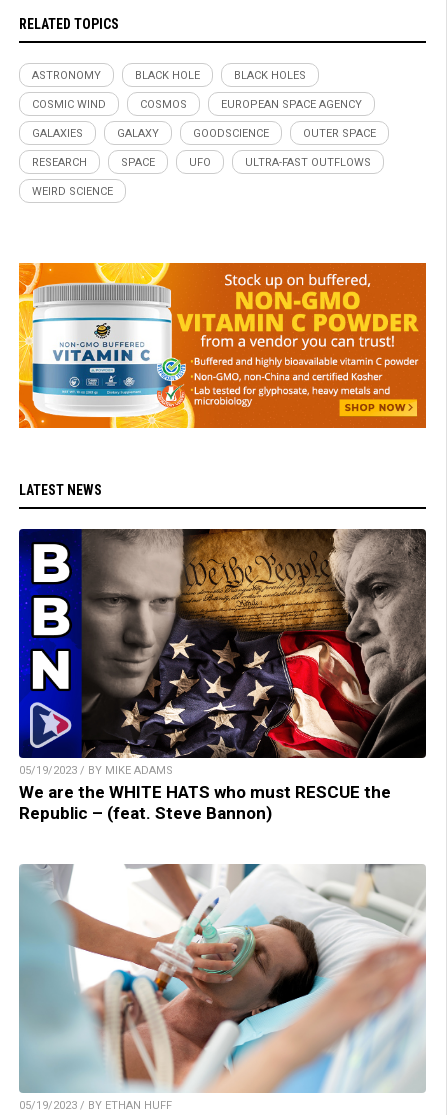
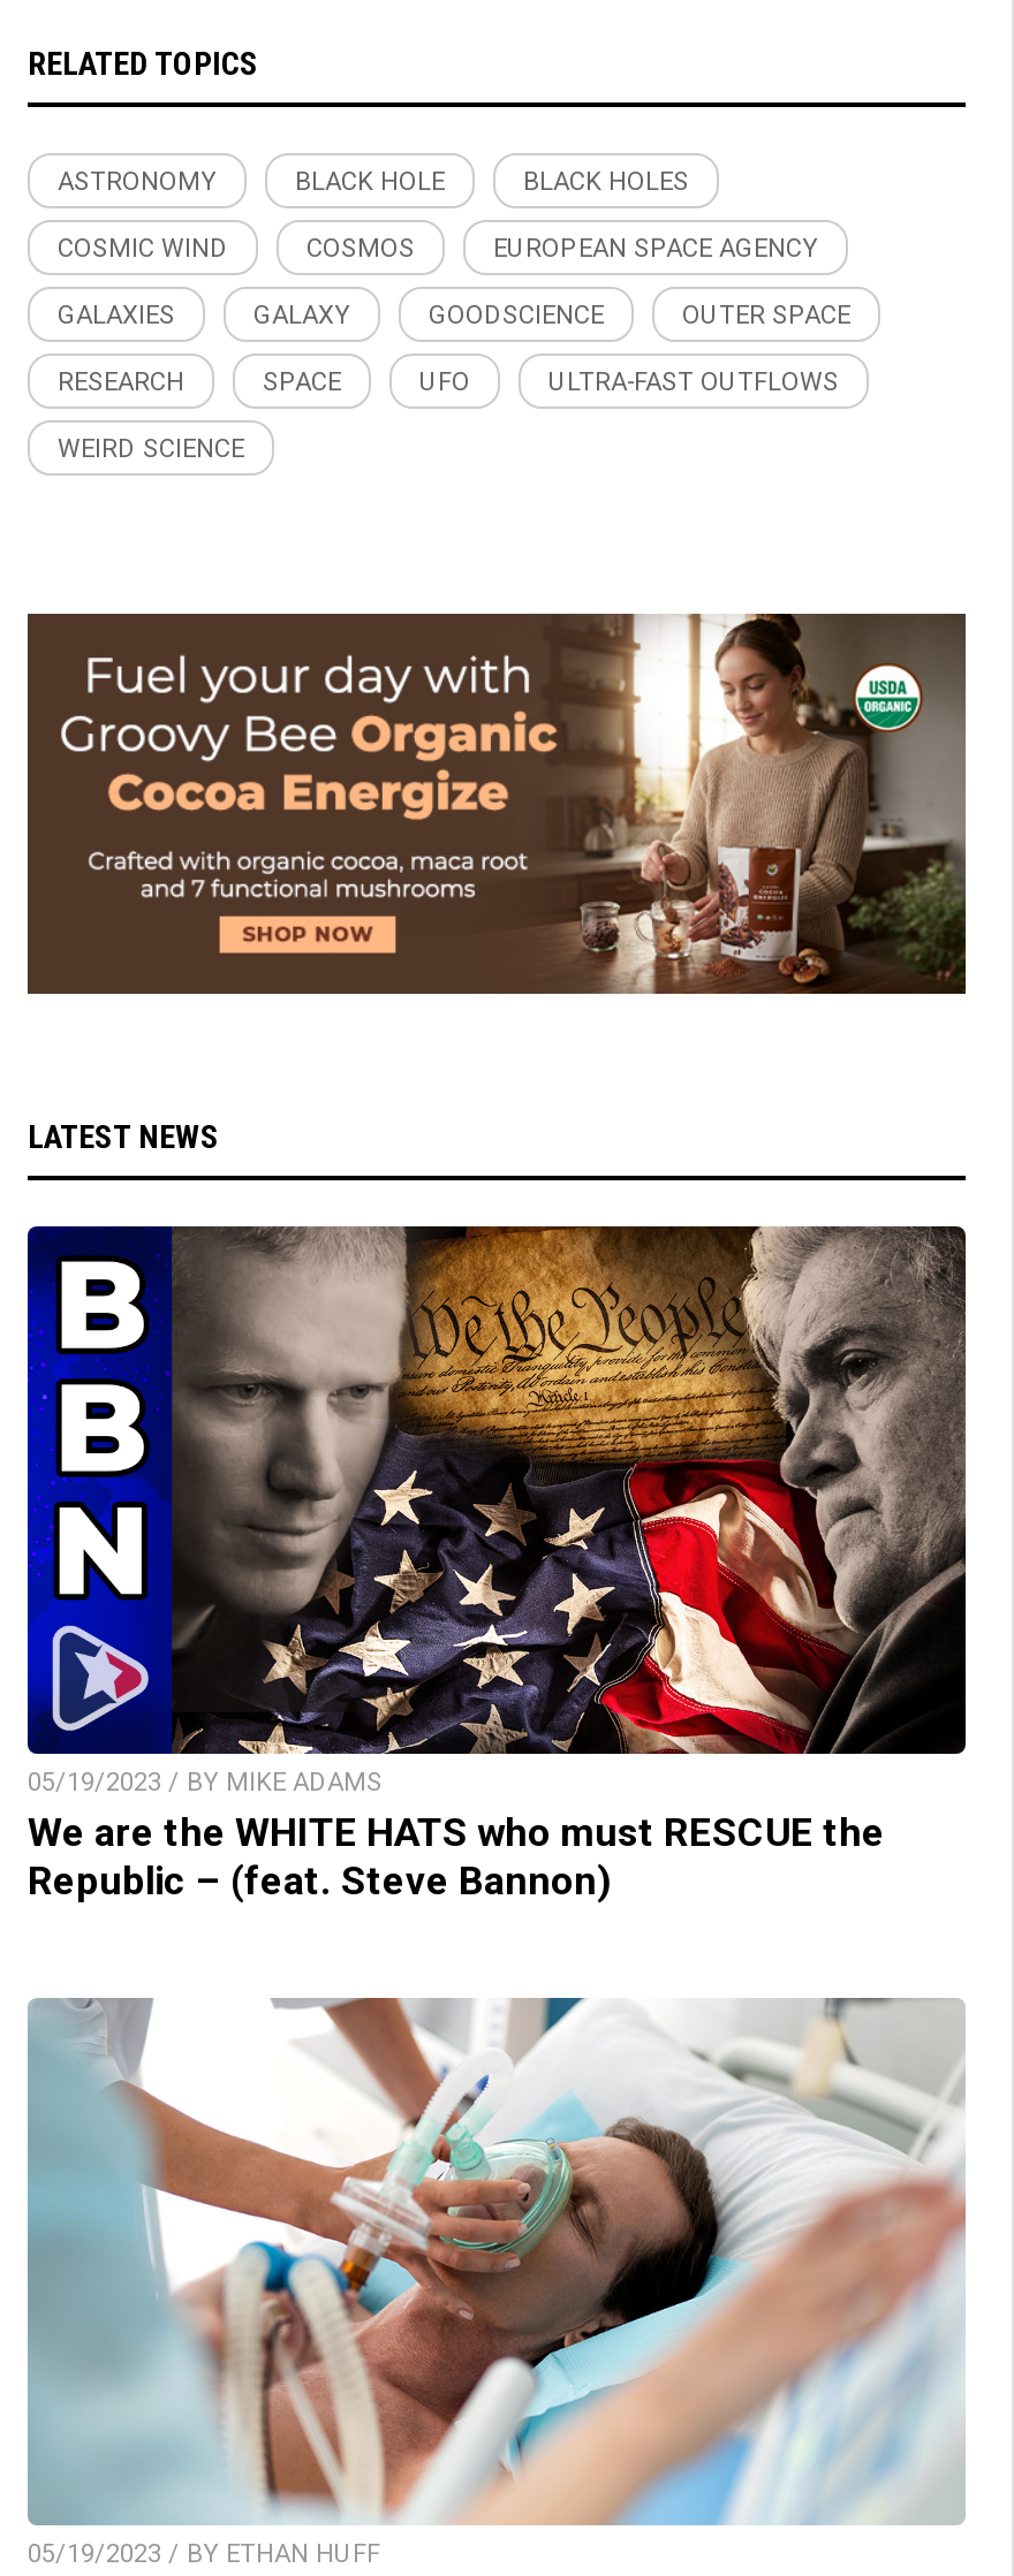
- [image]
+ [image]
